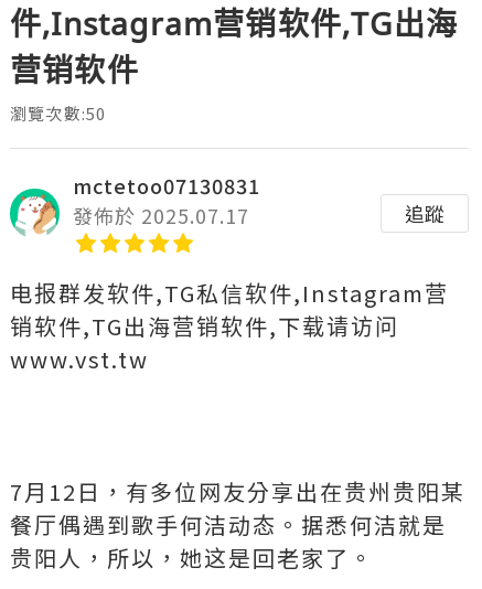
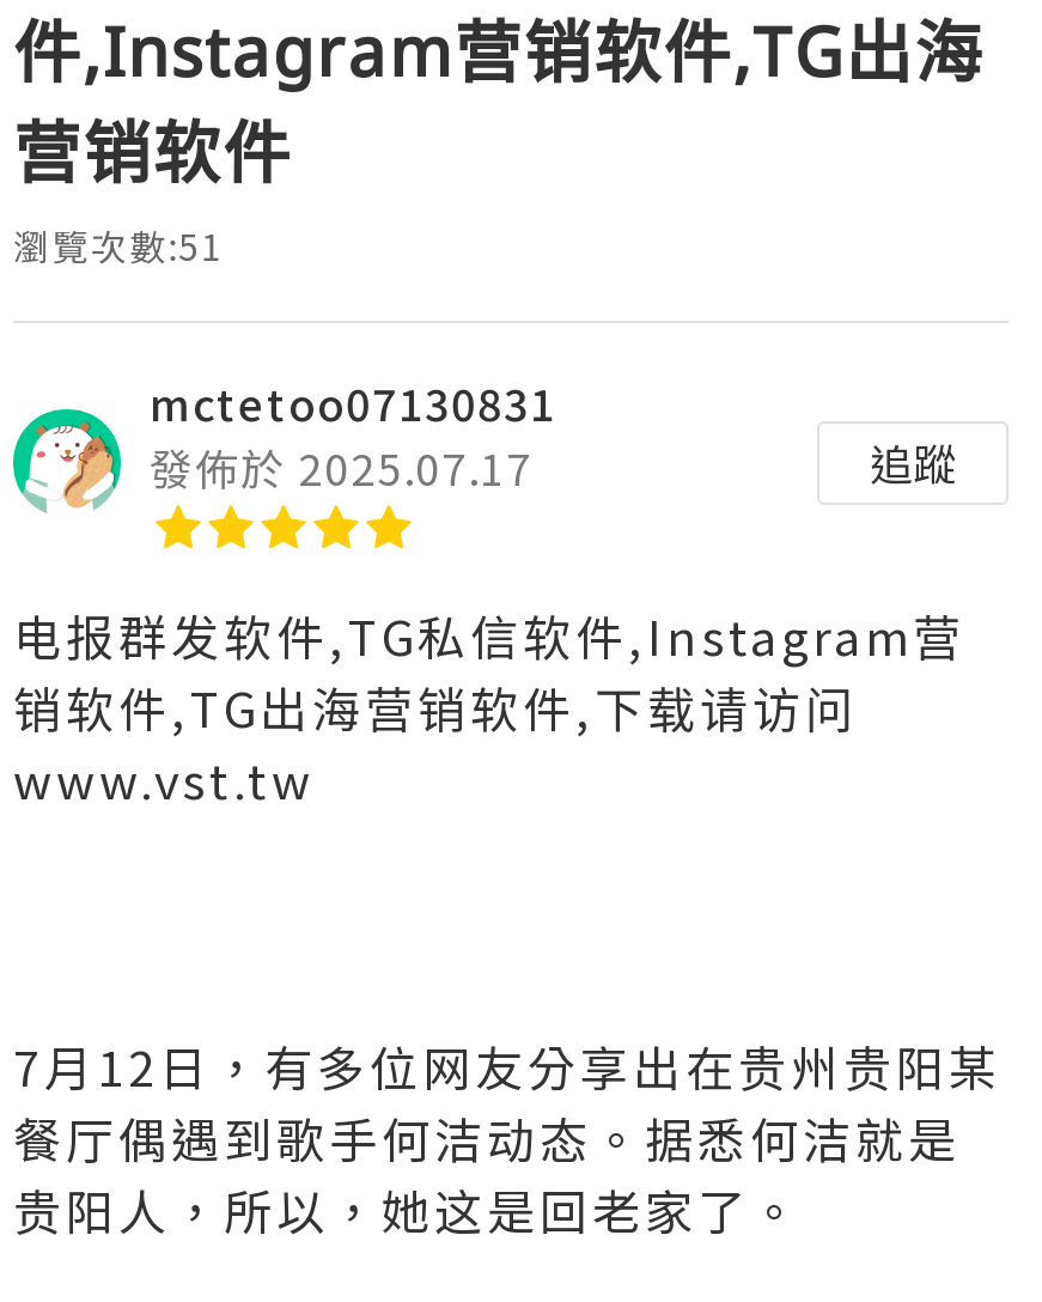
- 瀏覽次數:50
+ 瀏覽次數:51
